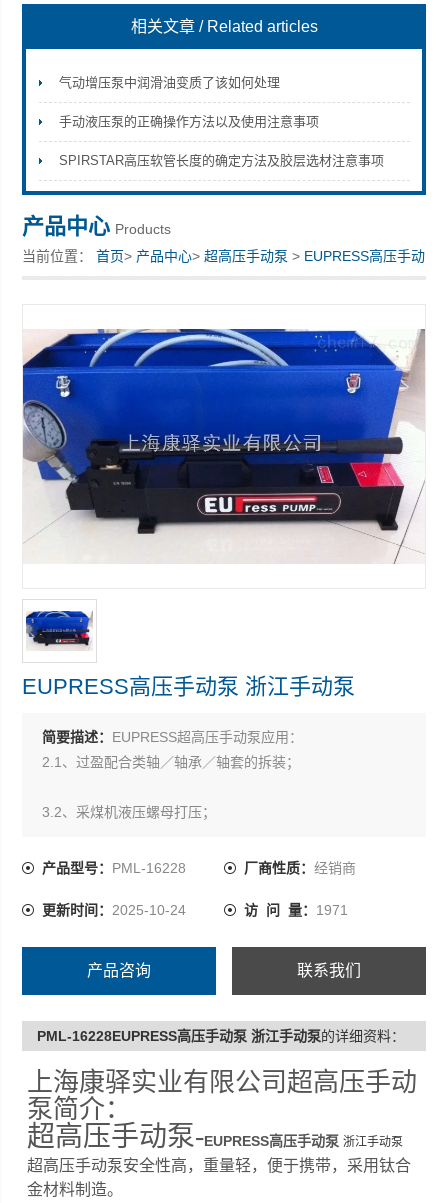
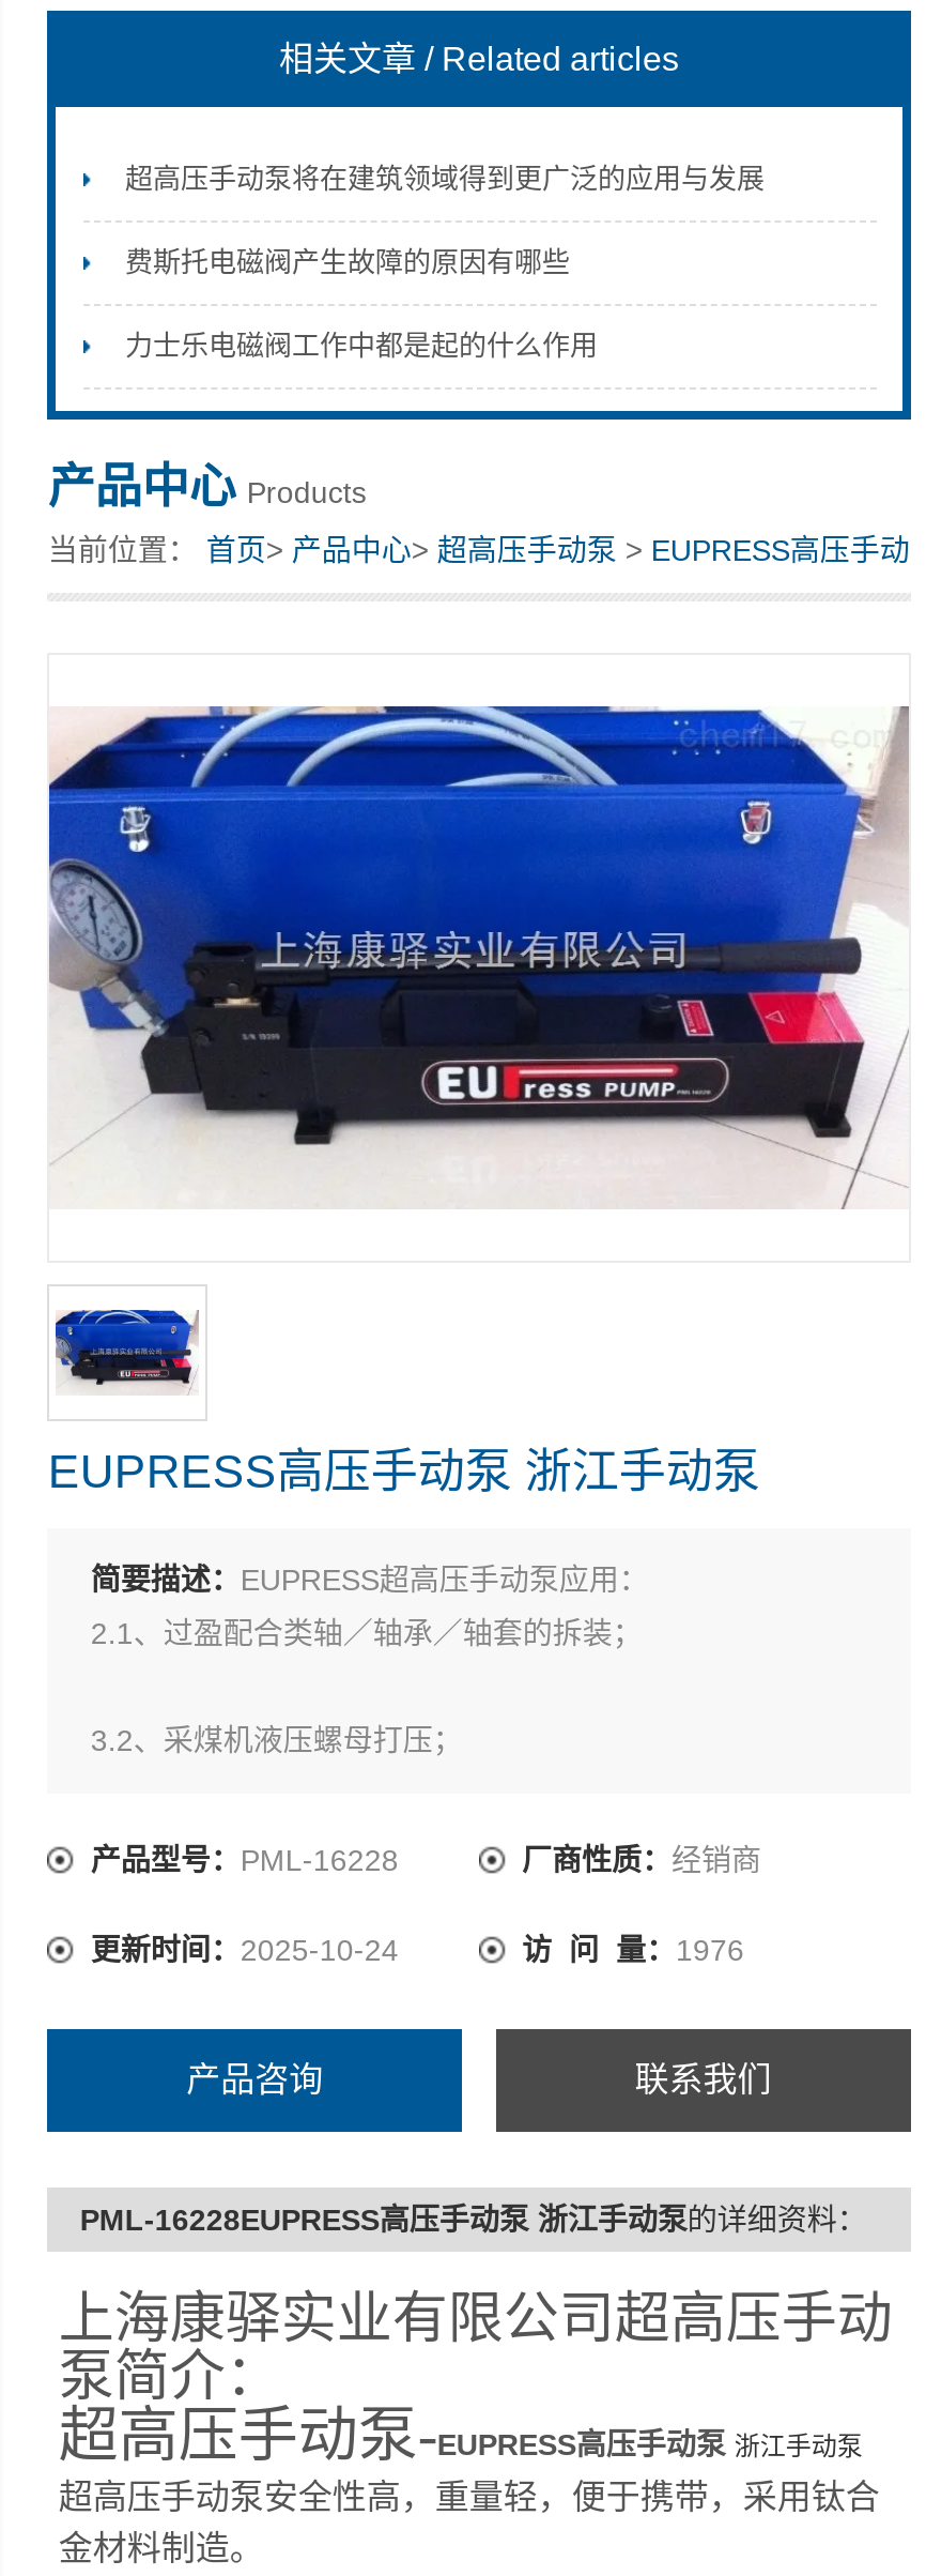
- 气动增压泵中润滑油变质了该如何处理
+ 超高压手动泵将在建筑领域得到更广泛的应用与发展

- 手动液压泵的正确操作方法以及使用注意事项
+ 费斯托电磁阀产生故障的原因有哪些

- SPIRSTAR高压软管长度的确定方法及胶层选材注意事项
+ 力士乐电磁阀工作中都是起的什么作用

- 访 问 量：1971
+ 访 问 量：1976
